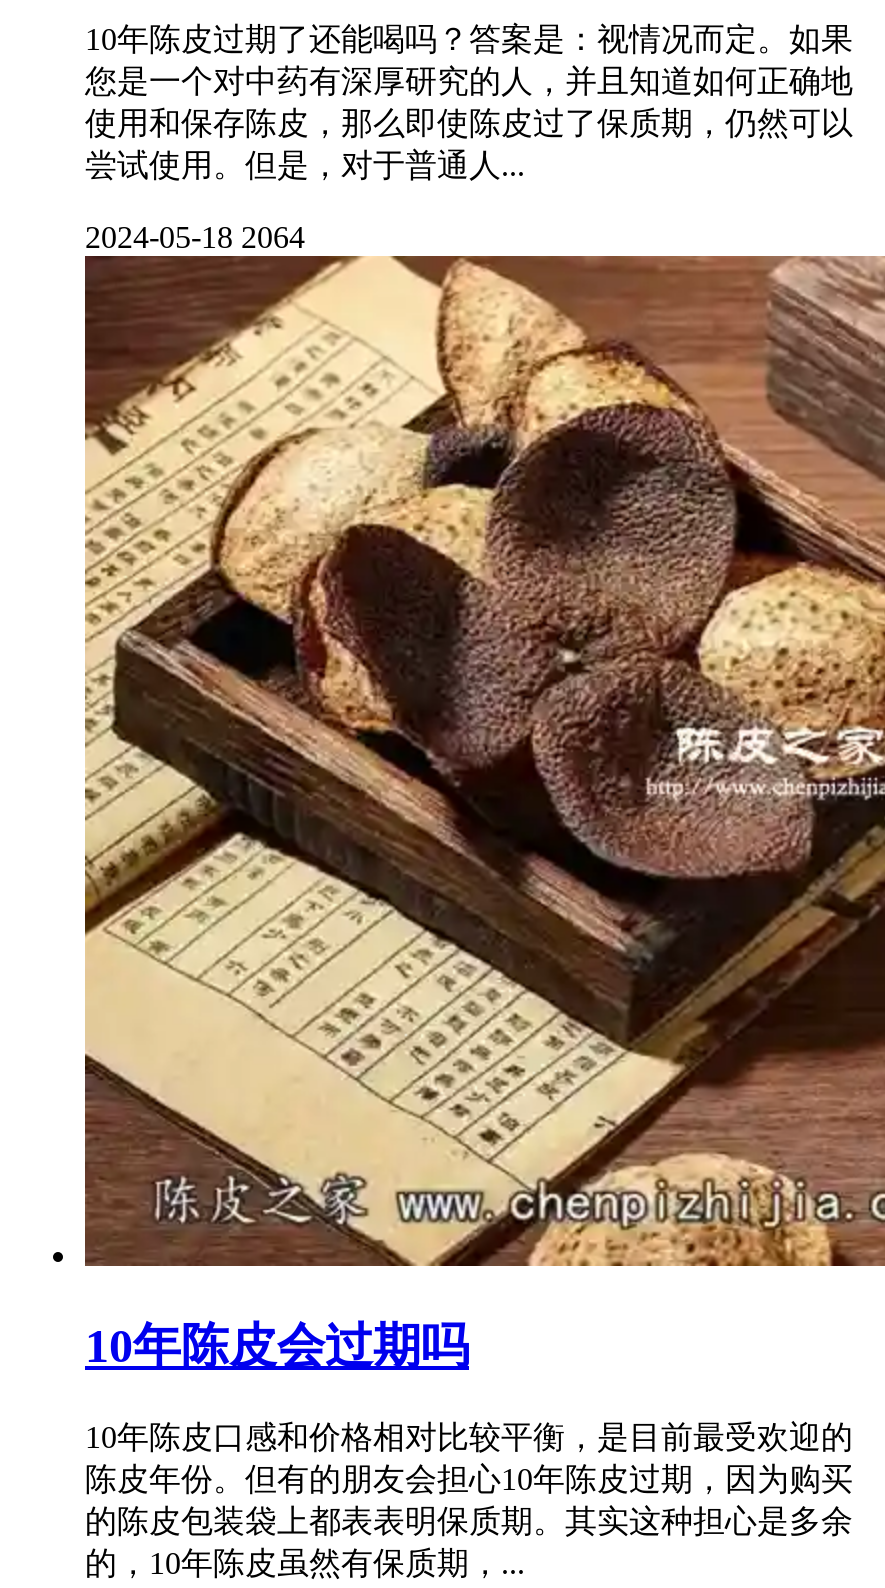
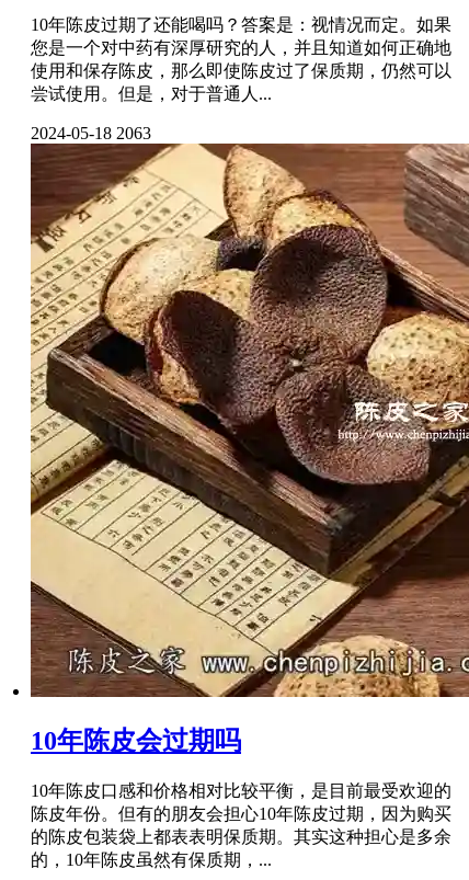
- 2024-05-18 2064
+ 2024-05-18 2063
